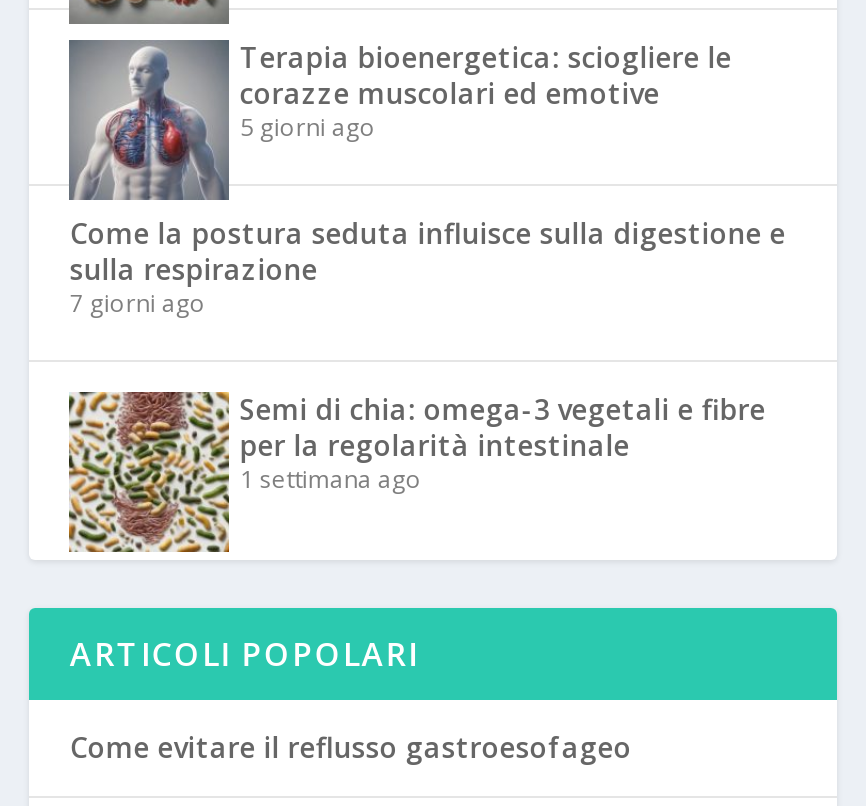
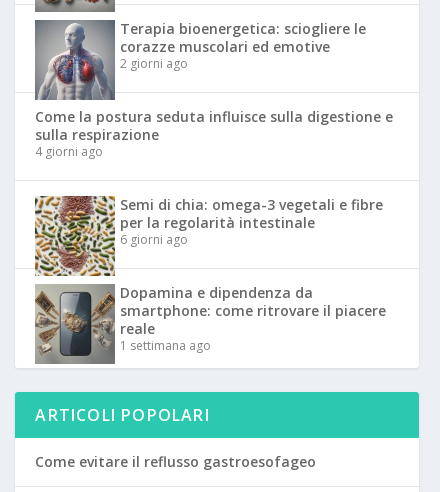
- 5 giorni ago
+ 2 giorni ago

- 7 giorni ago
+ 4 giorni ago

+ [image]
+ 6 giorni ago
+ Dopamina e dipendenza da
+ smartphone: come ritrovare il piacere
+ reale

moved down: 1 settimana ago
